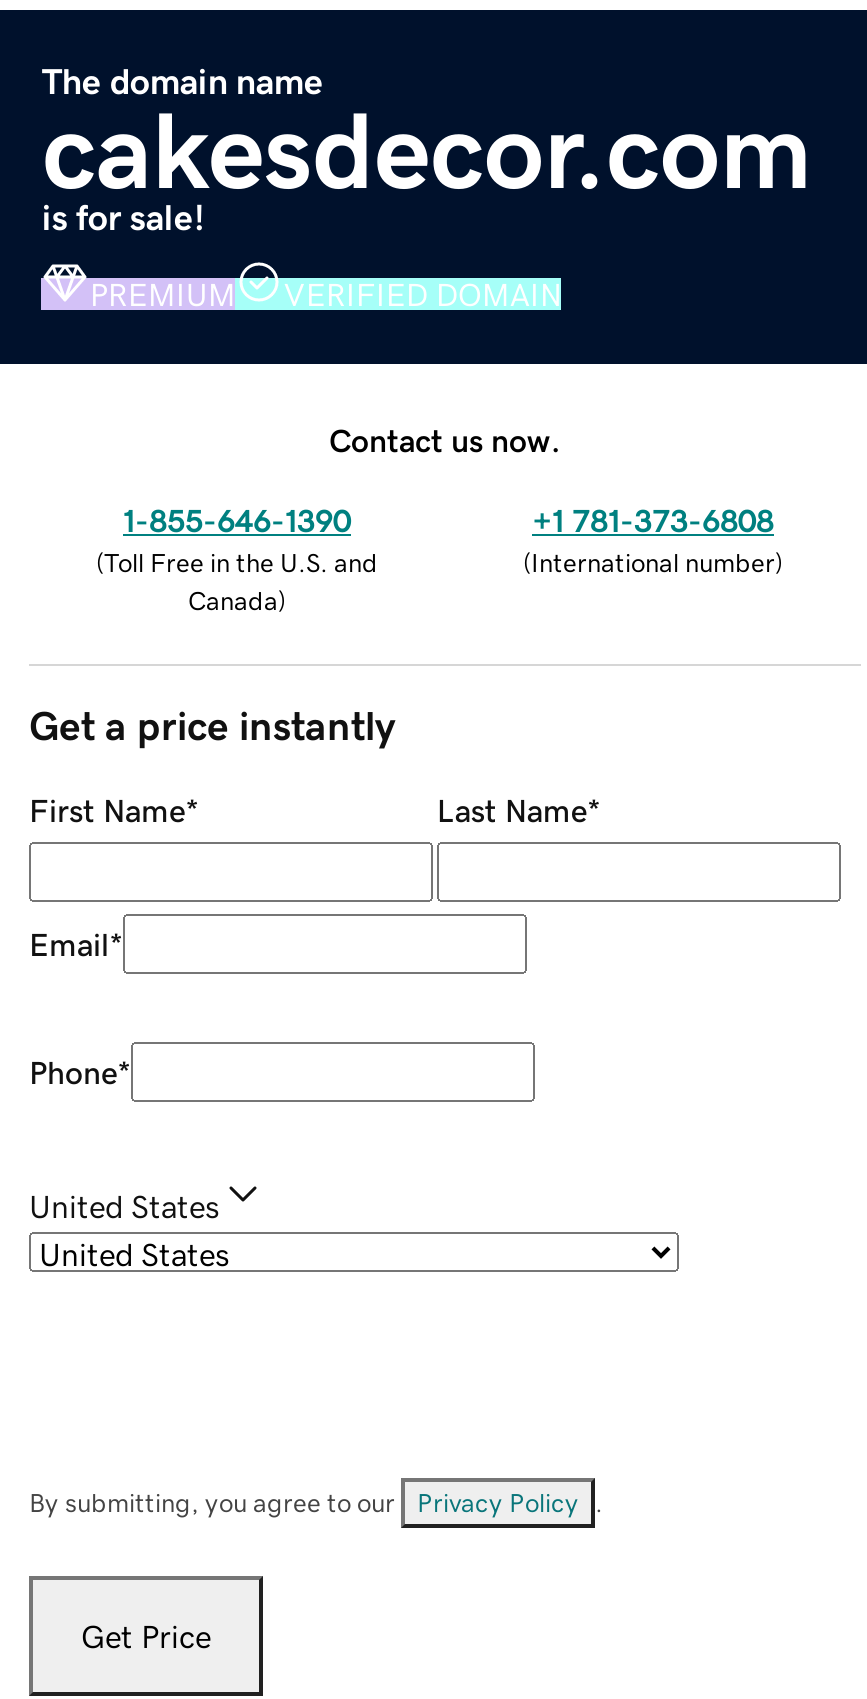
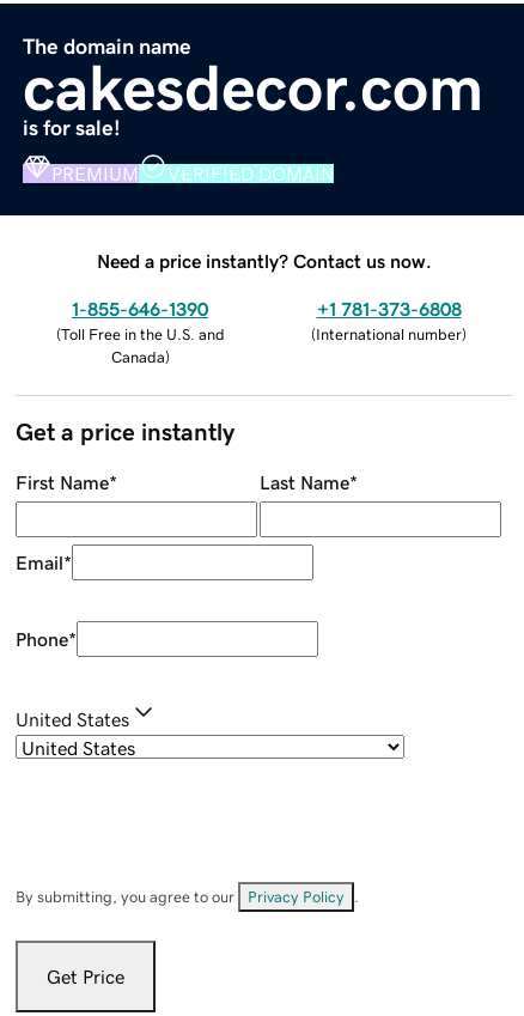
- Contact us now.
+ Need a price instantly? Contact us now.
